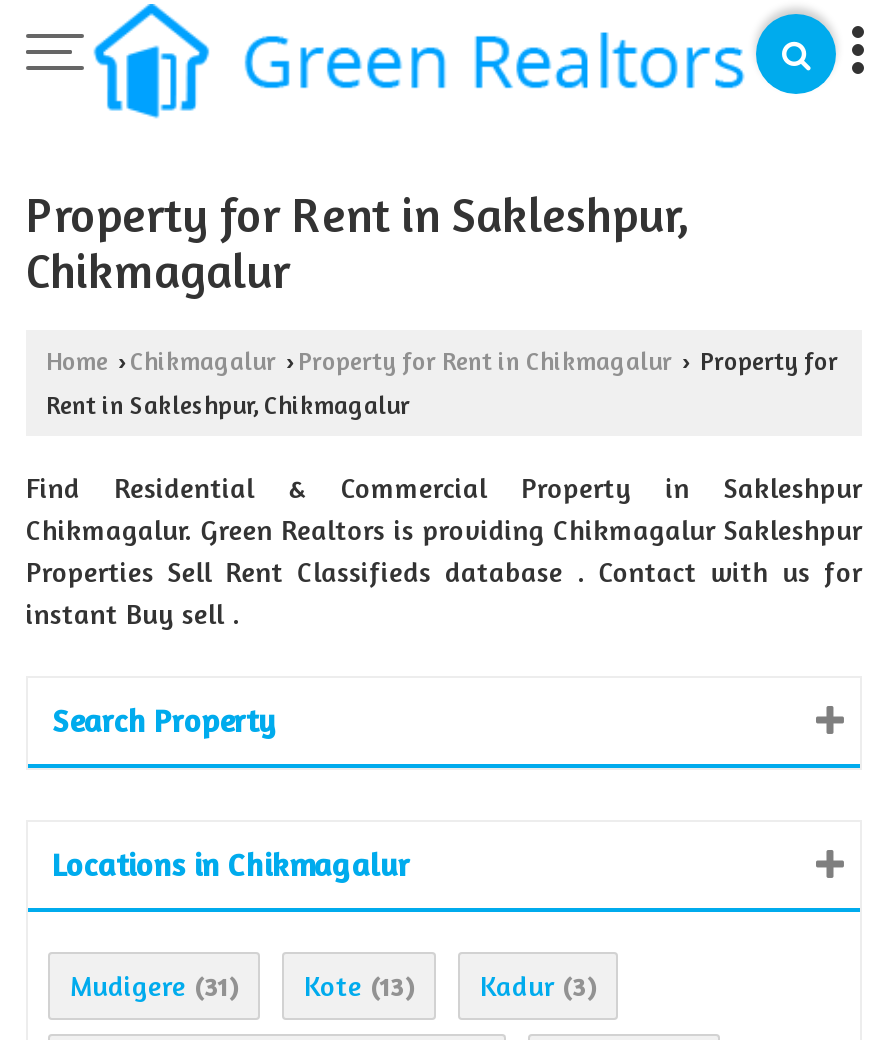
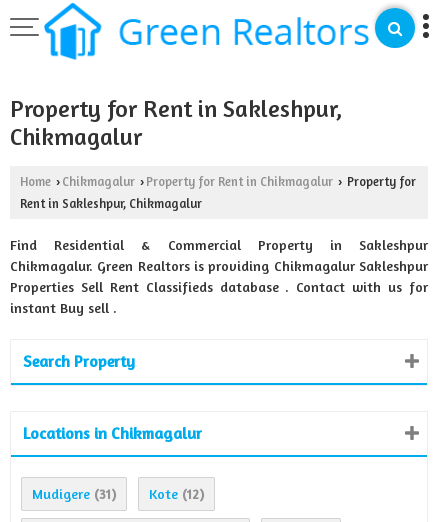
- Kote (13)
- Kadur (3)
+ Kote (12)
